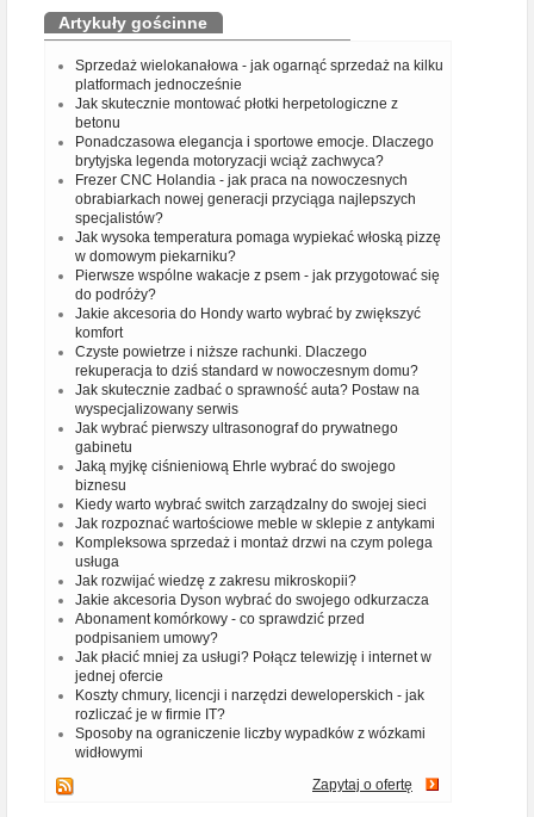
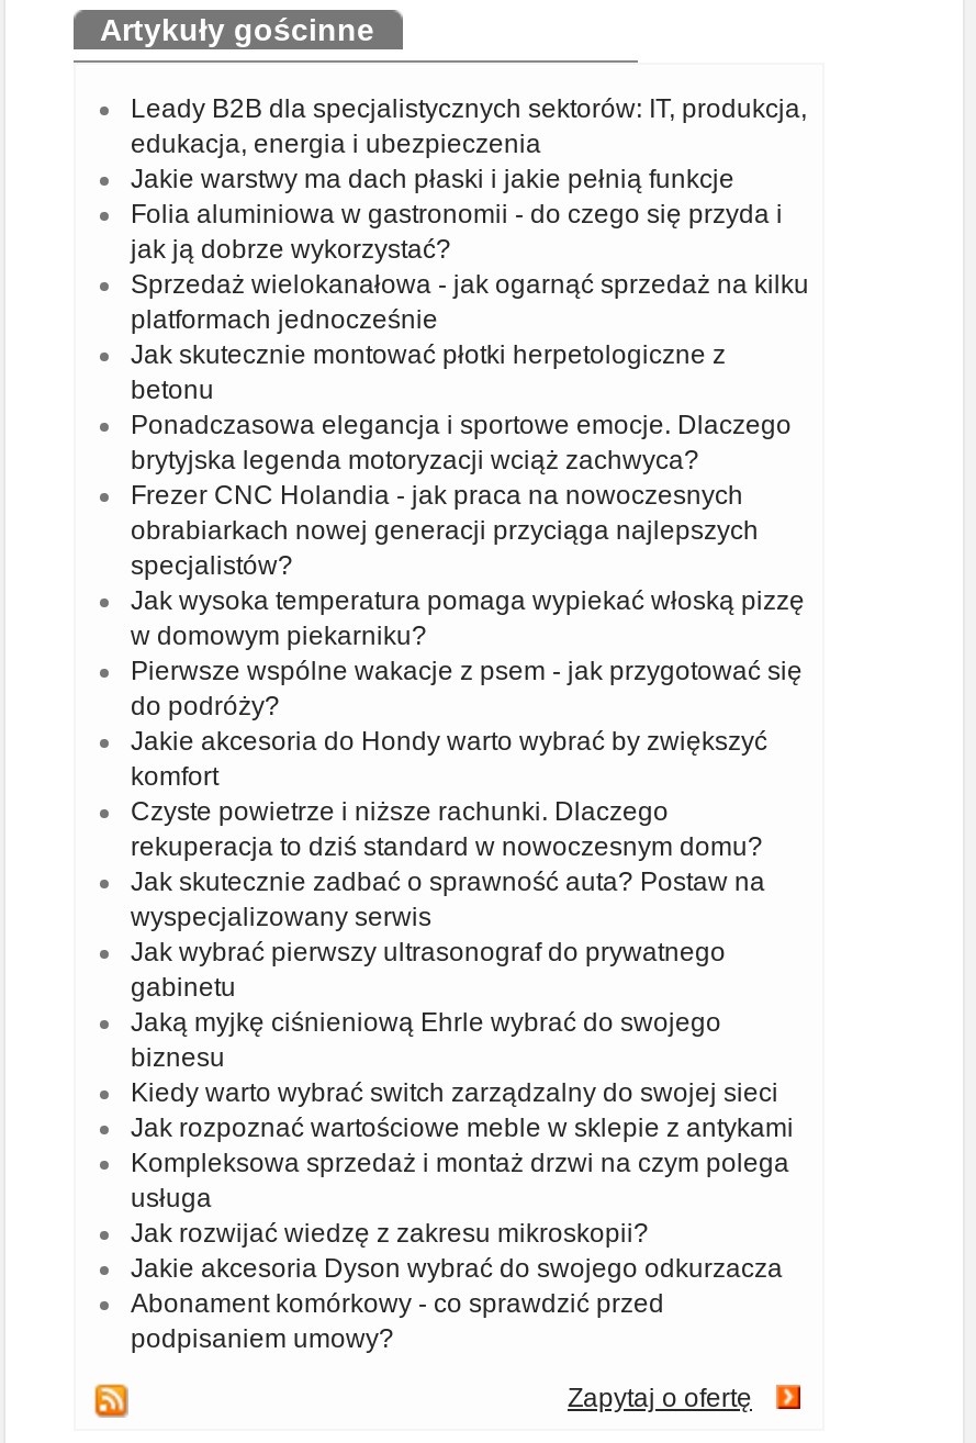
+ Leady B2B dla specjalistycznych sektorów: IT, produkcja,
+ edukacja, energia i ubezpieczenia
+ Jakie warstwy ma dach płaski i jakie pełnią funkcje
+ Folia aluminiowa w gastronomii - do czego się przyda i
+ jak ją dobrze wykorzystać?

moved down: Sprzedaż wielokanałowa - jak ogarnąć sprzedaż na kilku | platformach jednocześnie | Jak skutecznie montować płotki herpetologiczne z | ... | Abonament komórkowy - co sprawdzić przed | podpisaniem umowy?

- Jak płacić mniej za usługi? Połącz telewizję i internet w
- jednej ofercie
- Koszty chmury, licencji i narzędzi deweloperskich - jak
- rozliczać je w firmie IT?
- Sposoby na ograniczenie liczby wypadków z wózkami
- widłowymi
